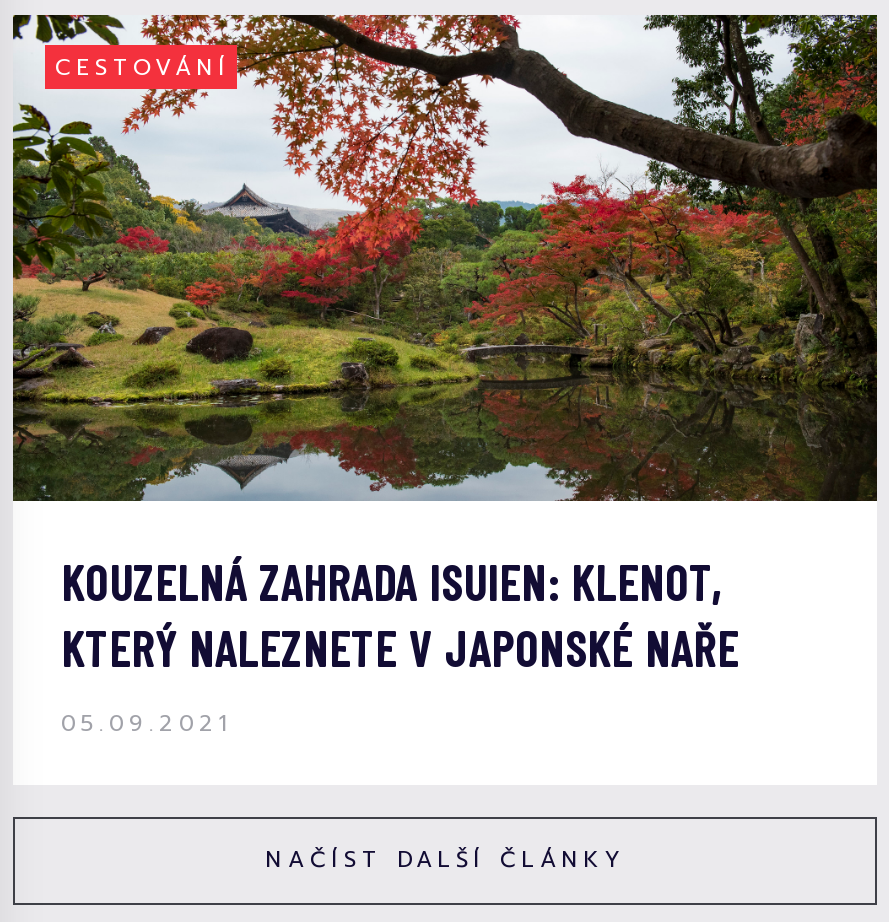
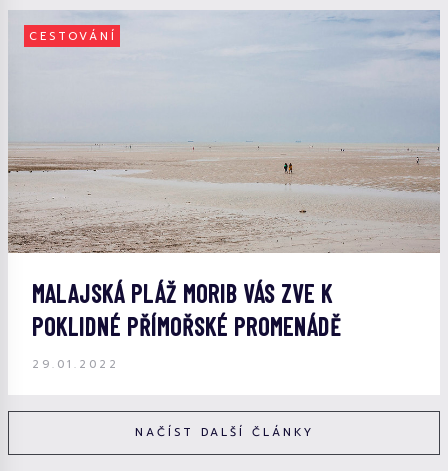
- [image]
- KOUZELNÁ ZAHRADA ISUIEN: KLENOT,
- KTERÝ NALEZNETE V JAPONSKÉ NAŘE
+ [image]
+ MALAJSKÁ PLÁŽ MORIB VÁS ZVE K
+ POKLIDNÉ PŘÍMOŘSKÉ PROMENÁDĚ

- 05.09.2021
+ 29.01.2022
